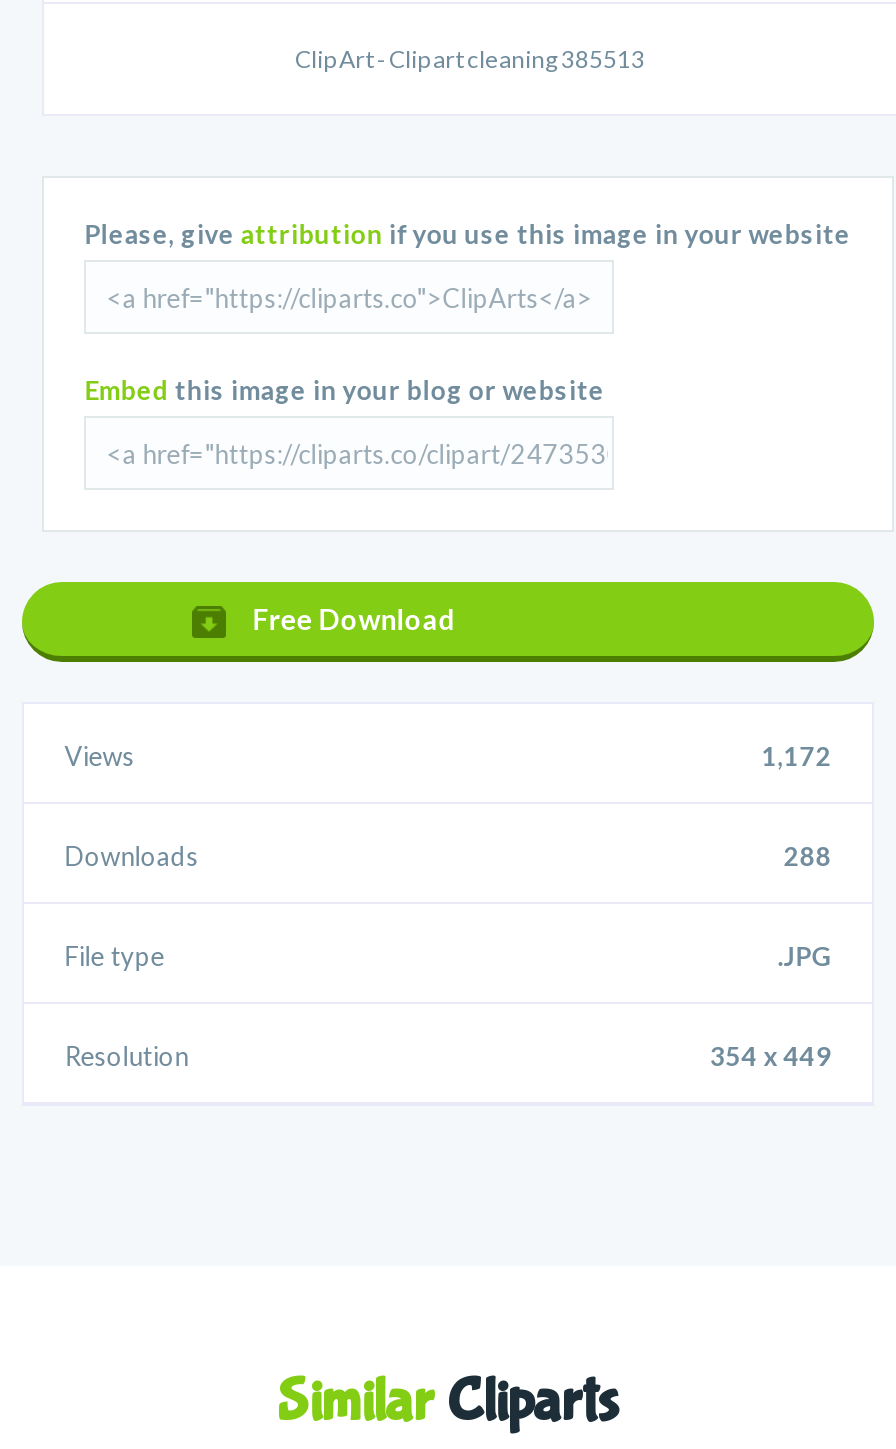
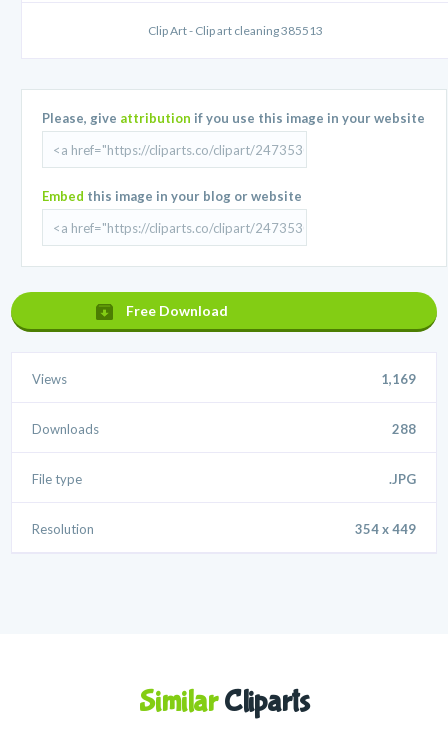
- 1,172
+ 1,169
